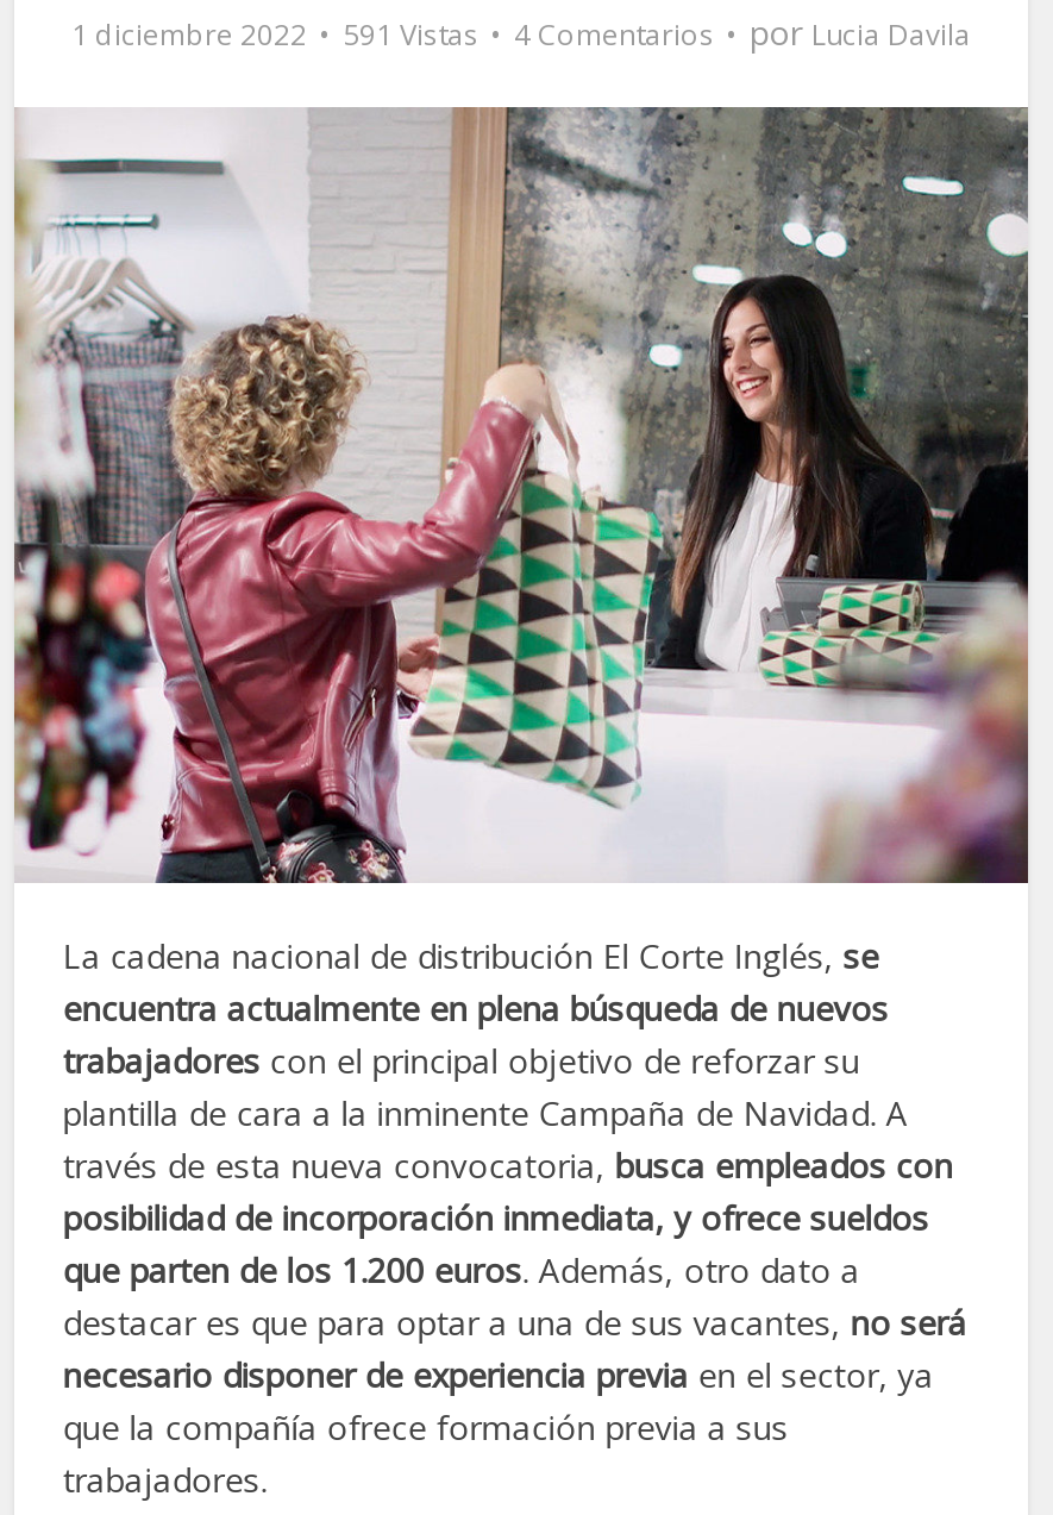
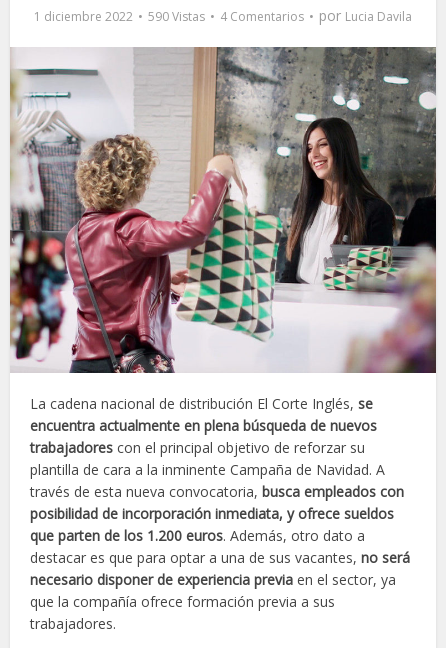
- 1 diciembre 2022 591 Vistas 4 Comentarios por Lucia Davila
+ 1 diciembre 2022 590 Vistas 4 Comentarios por Lucia Davila
